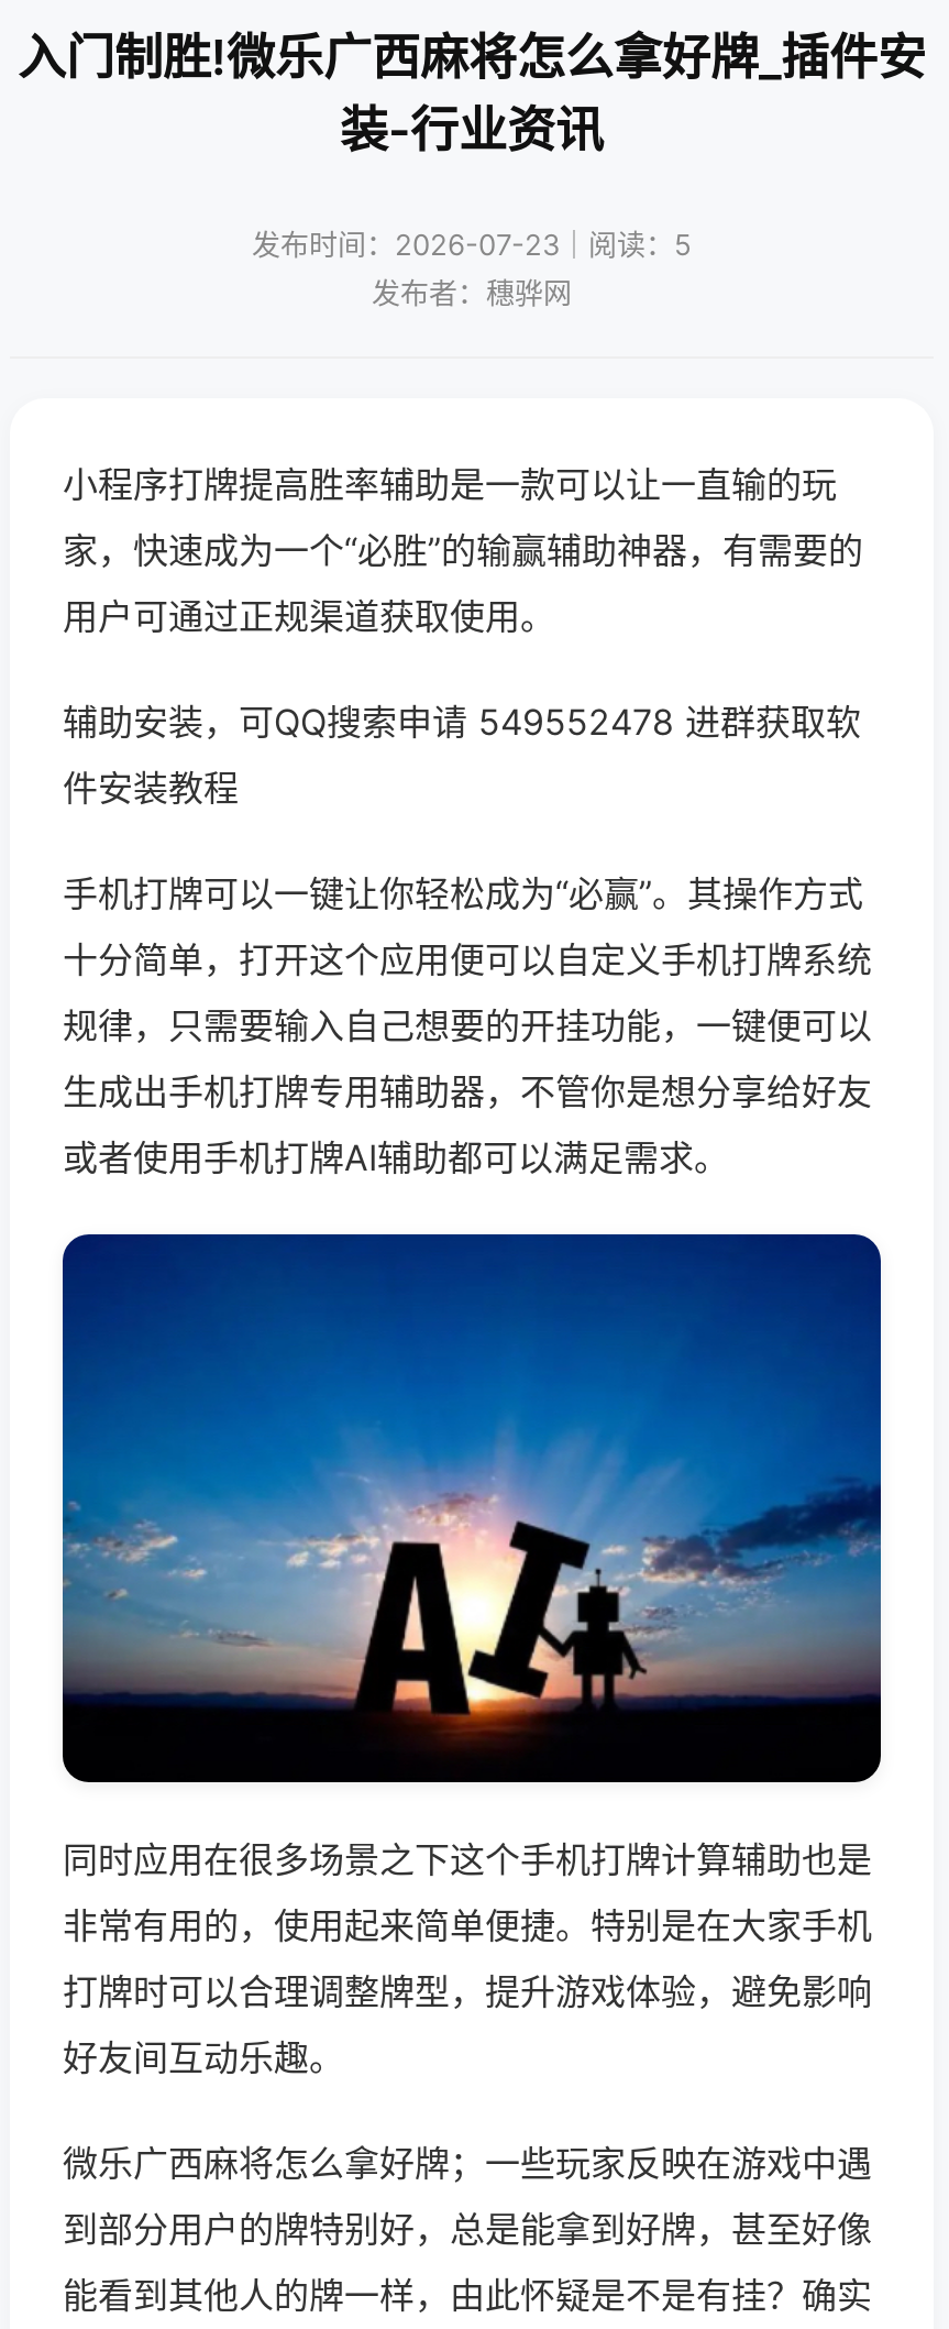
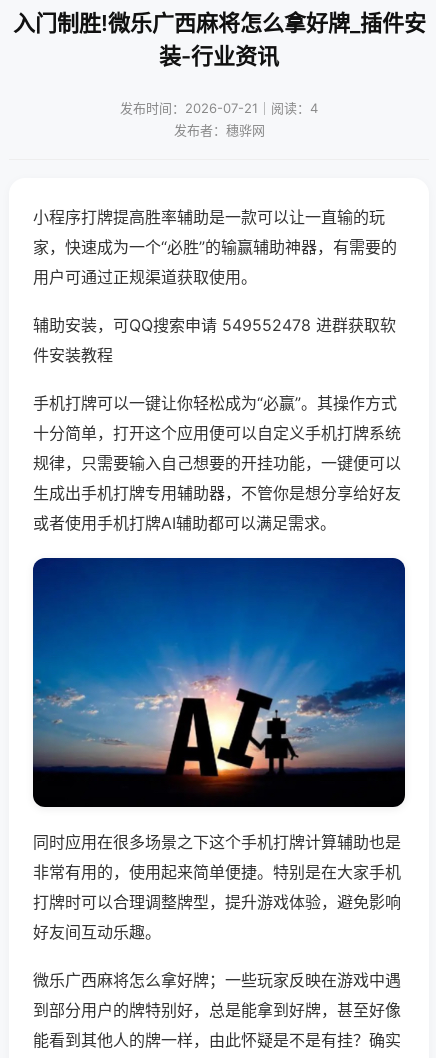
- 发布时间：2026-07-23｜阅读：5
+ 发布时间：2026-07-21｜阅读：4
